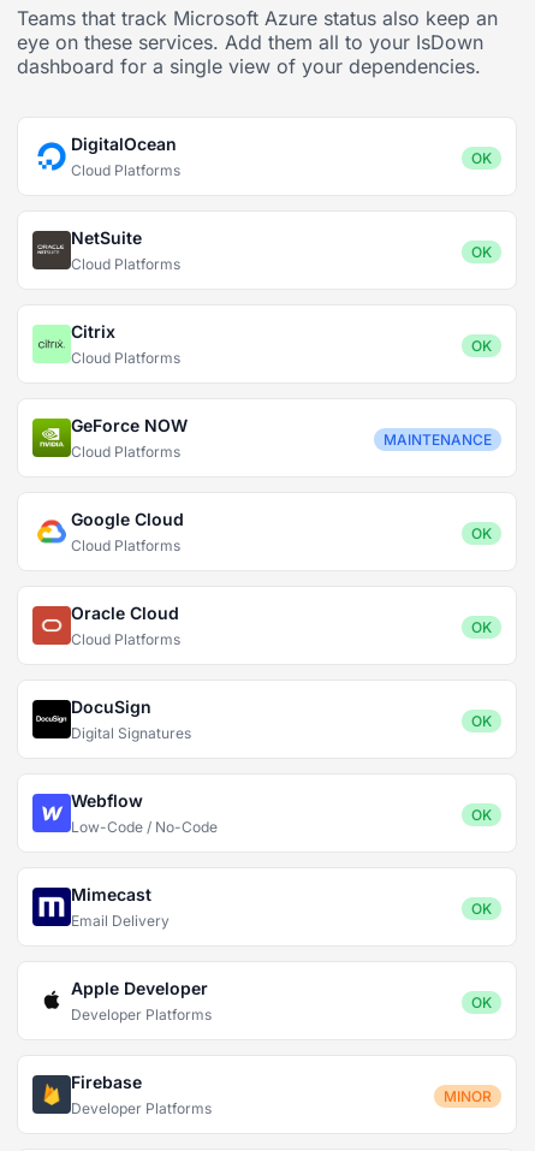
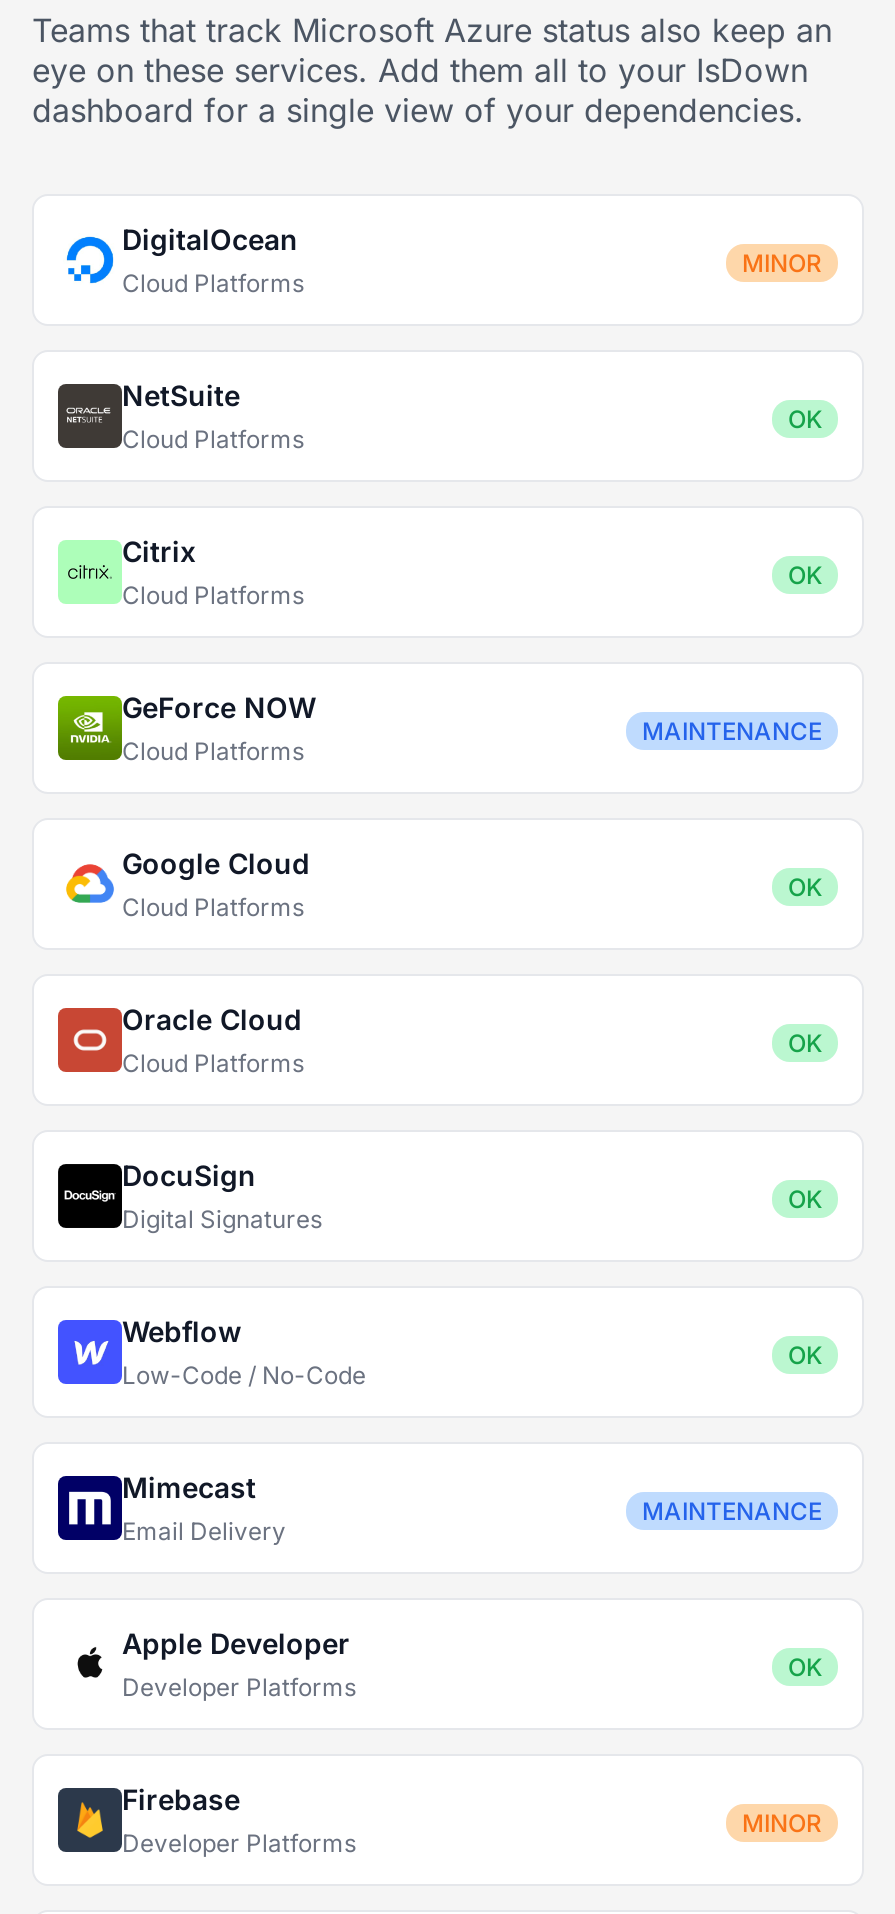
- OK
+ MINOR

- OK
+ MAINTENANCE
